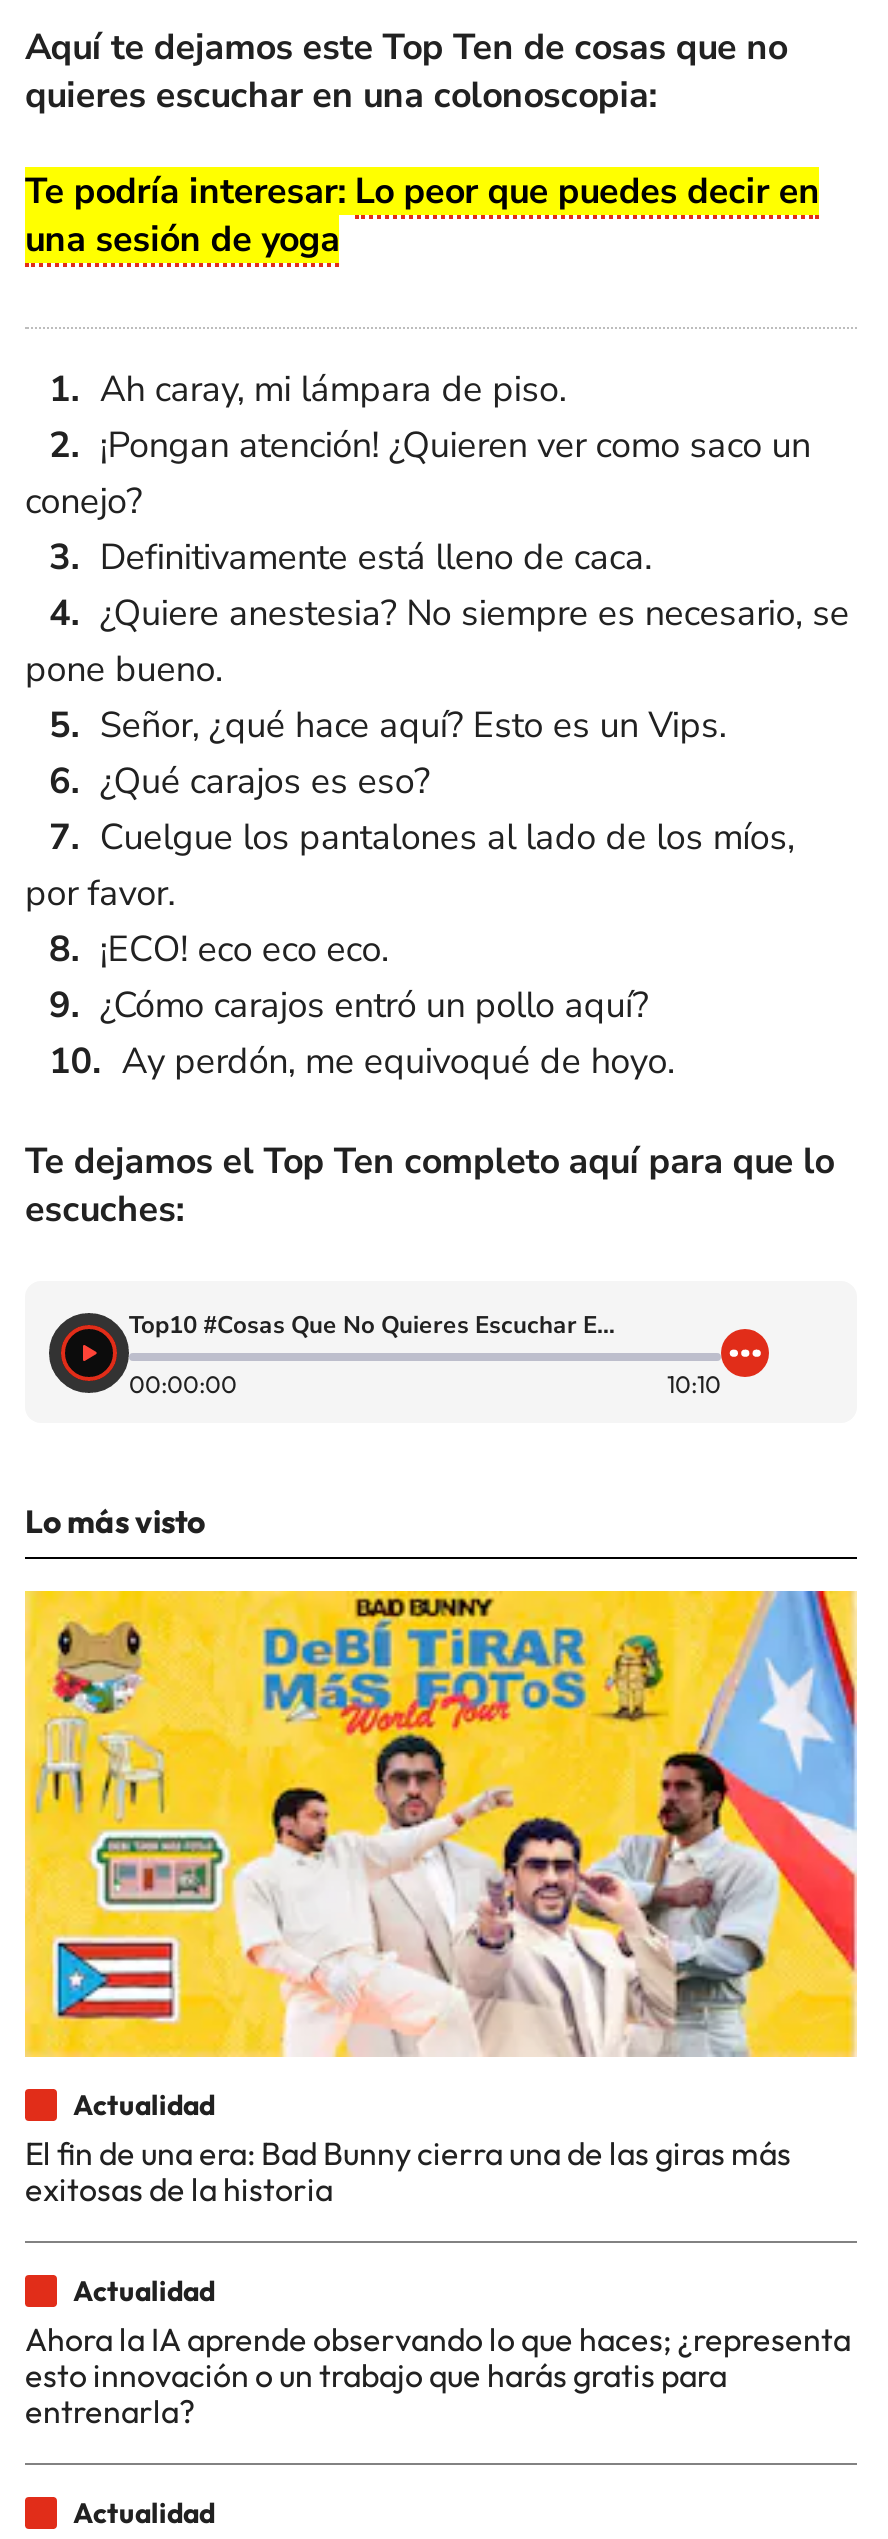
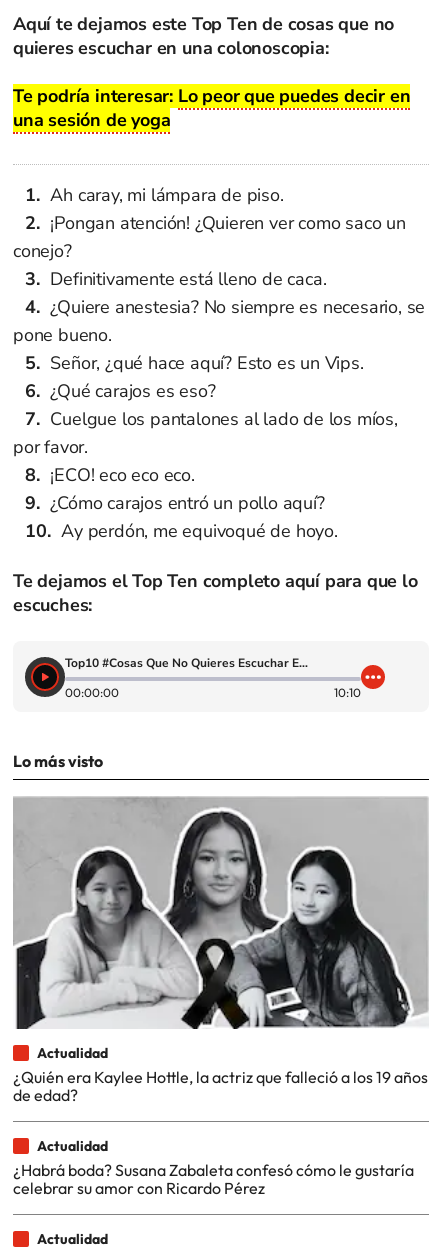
- [image]
- El fin de una era: Bad Bunny cierra una de las giras más
- exitosas de la historia
+ [image]
+ ¿Quién era Kaylee Hottle, la actriz que falleció a los 19 años
+ de edad?

- Ahora la IA aprende observando lo que haces; ¿representa
- esto innovación o un trabajo que harás gratis para
- entrenarla?
+ ¿Habrá boda? Susana Zabaleta confesó cómo le gustaría
+ celebrar su amor con Ricardo Pérez
